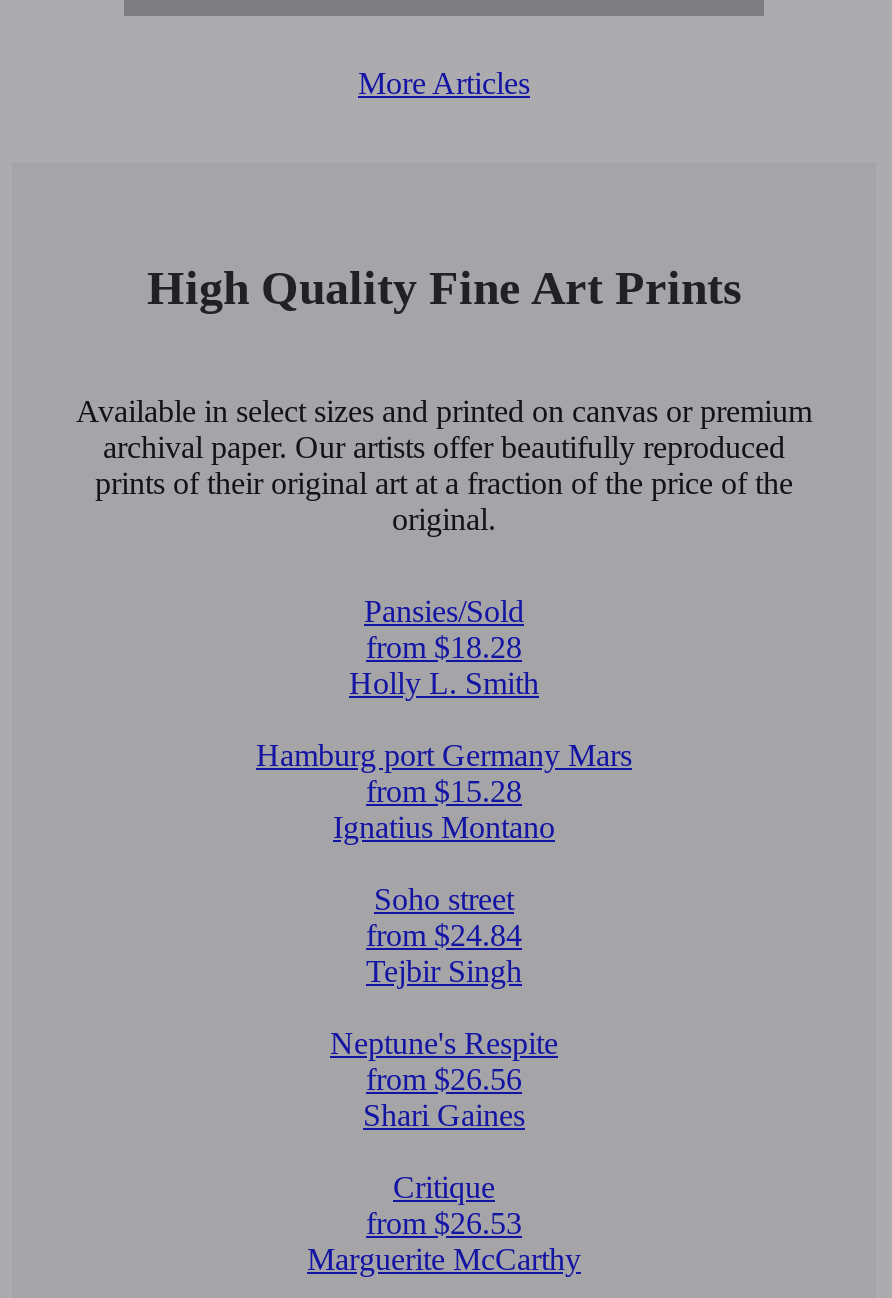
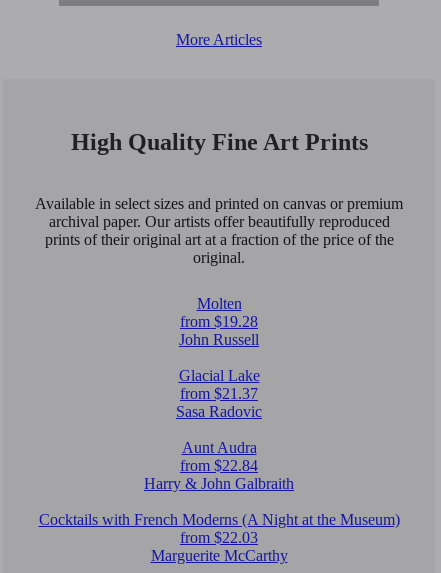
- Pansies/Sold
- from $18.28
- Holly L. Smith
- Hamburg port Germany Mars
- from $15.28
- Ignatius Montano
- Soho street
- from $24.84
- Tejbir Singh
- Neptune's Respite
- from $26.56
- Shari Gaines
- Critique
- from $26.53
+ Molten
+ from $19.28
+ John Russell
+ Glacial Lake
+ from $21.37
+ Sasa Radovic
+ Aunt Audra
+ from $22.84
+ Harry & John Galbraith
+ Cocktails with French Moderns (A Night at the Museum)
+ from $22.03
